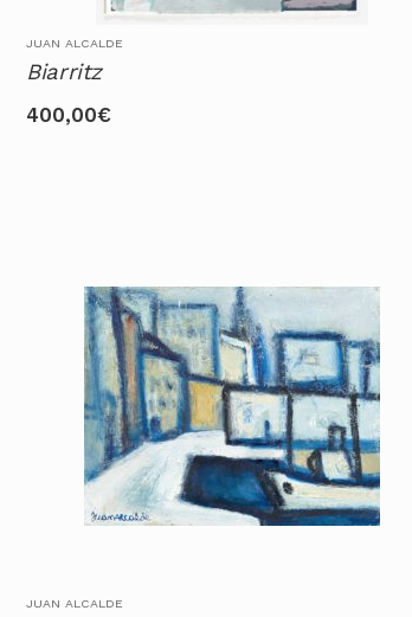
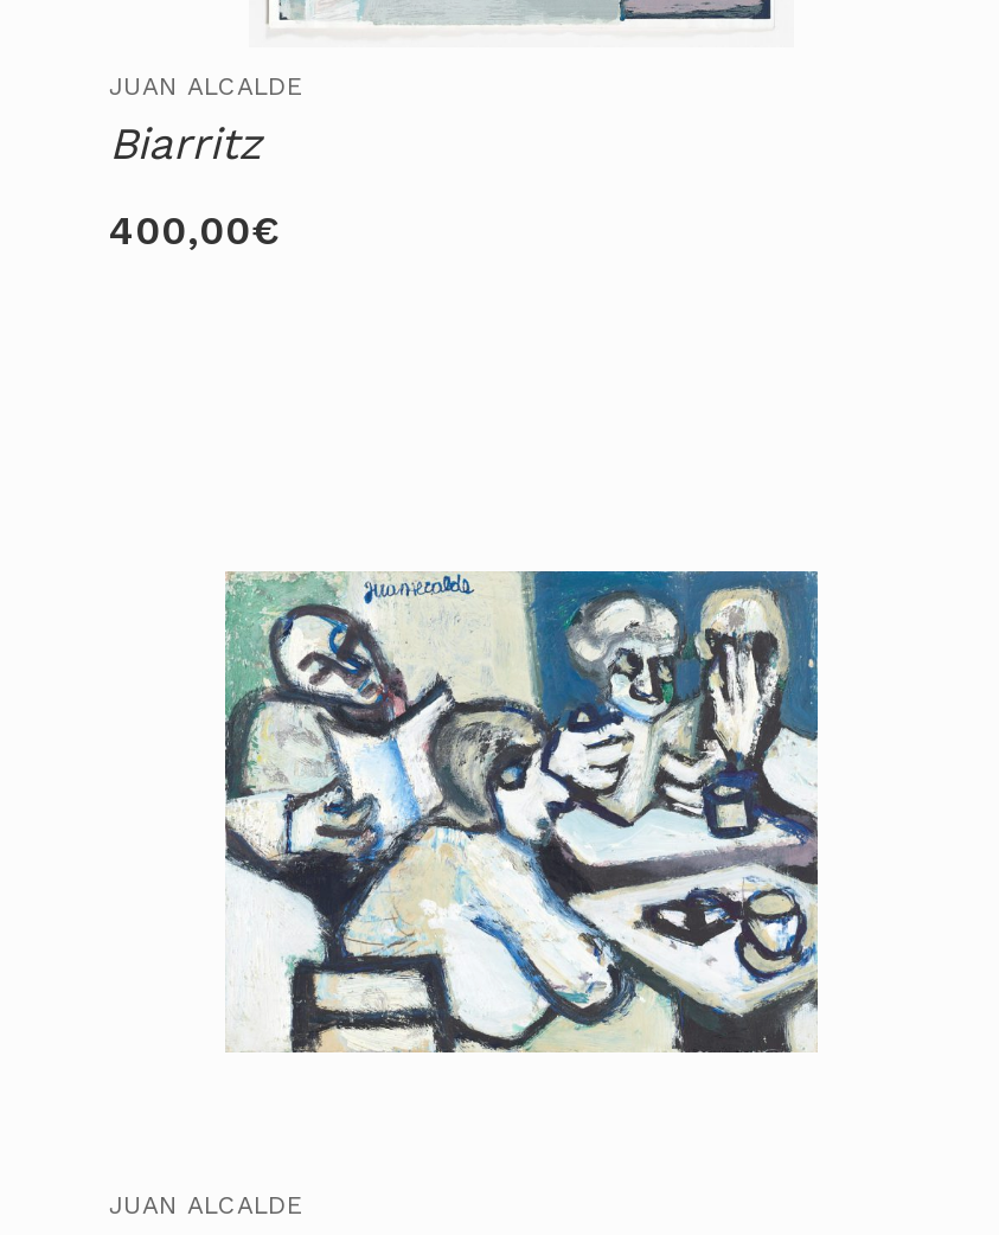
- [image]
+ [image]
